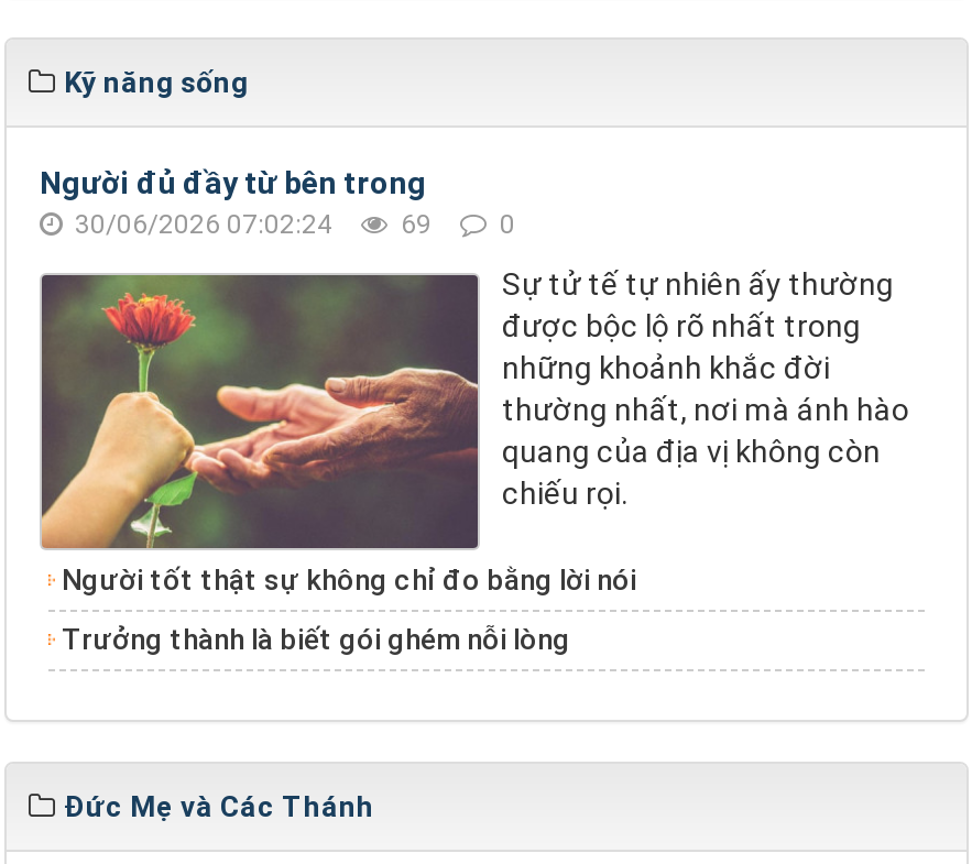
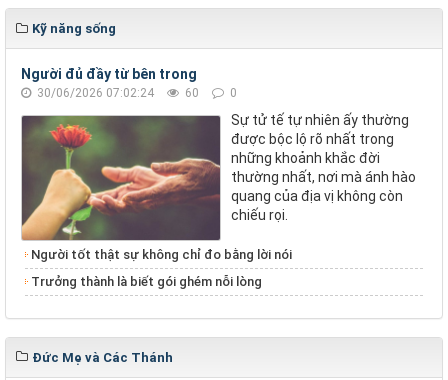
- 30/06/2026 07:02:24 69 0
+ 30/06/2026 07:02:24 60 0
